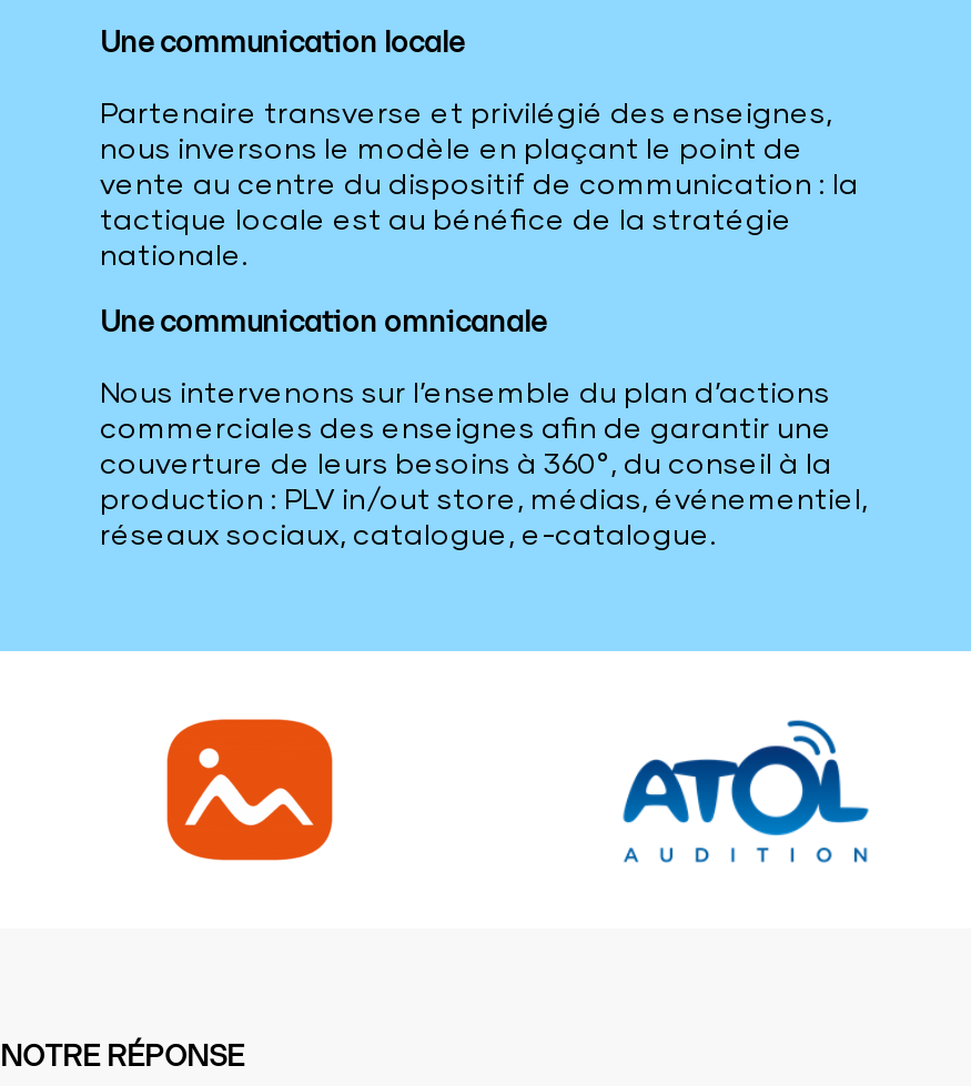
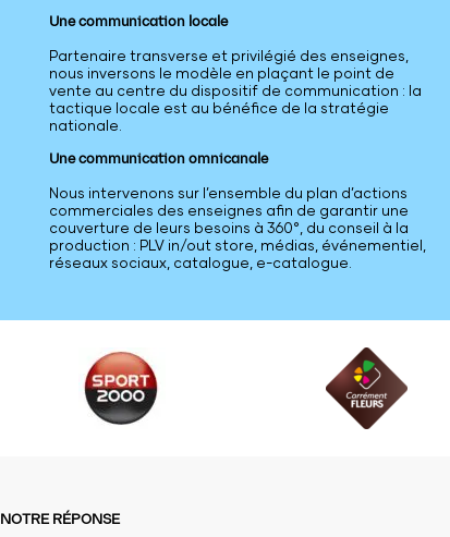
- [image]
+ [image]

- [image]
+ [image]
